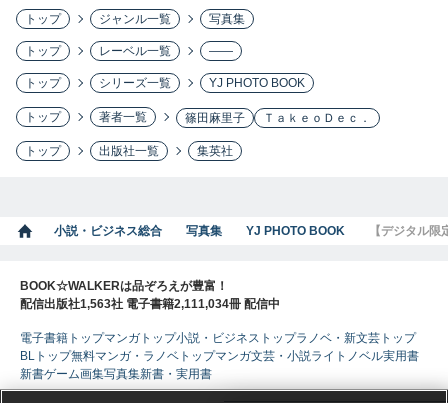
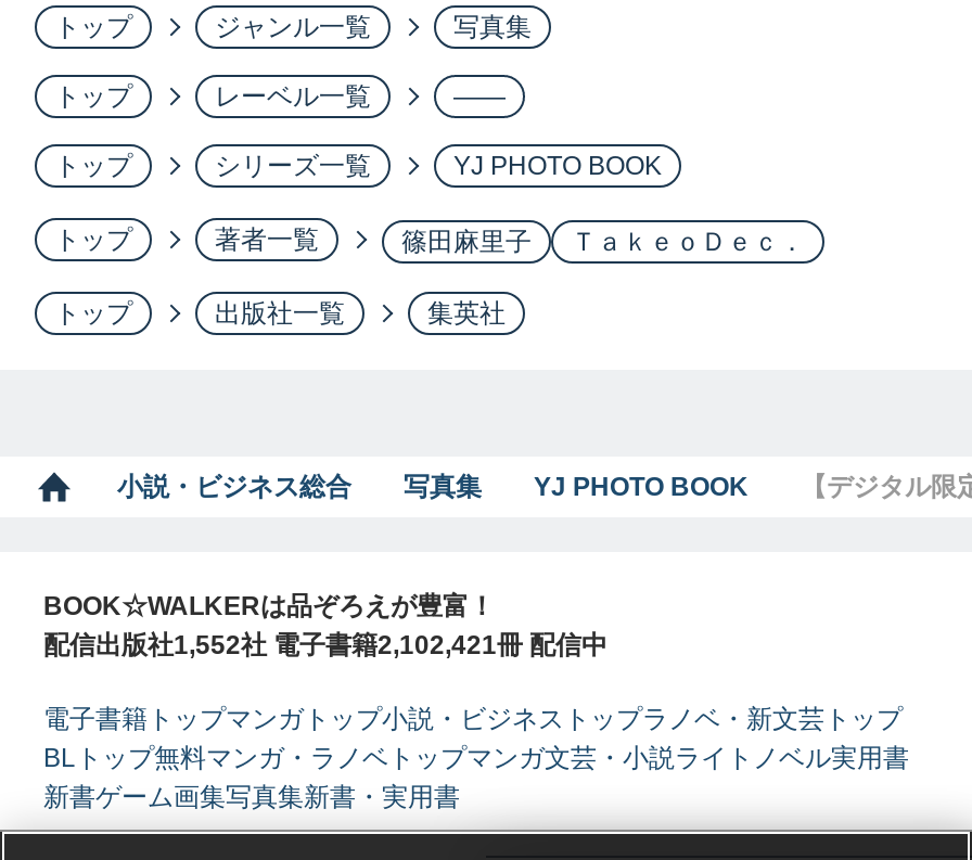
- 配信出版社1,563社 電子書籍2,111,034冊 配信中
+ 配信出版社1,552社 電子書籍2,102,421冊 配信中
